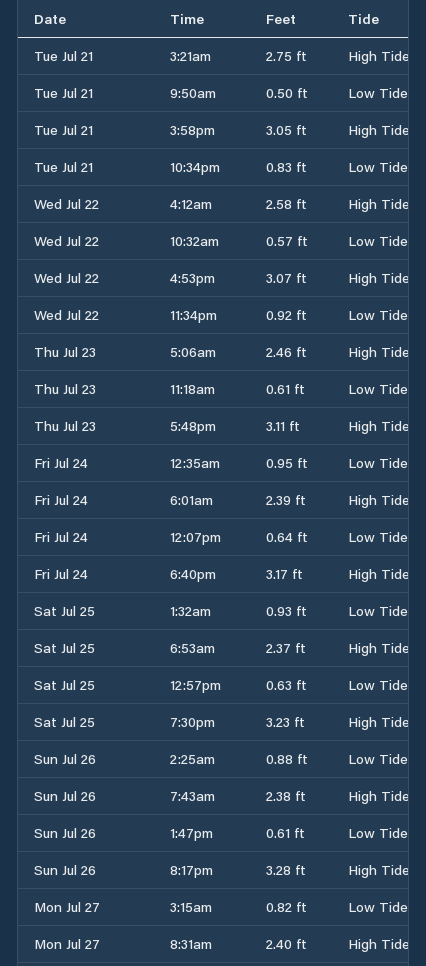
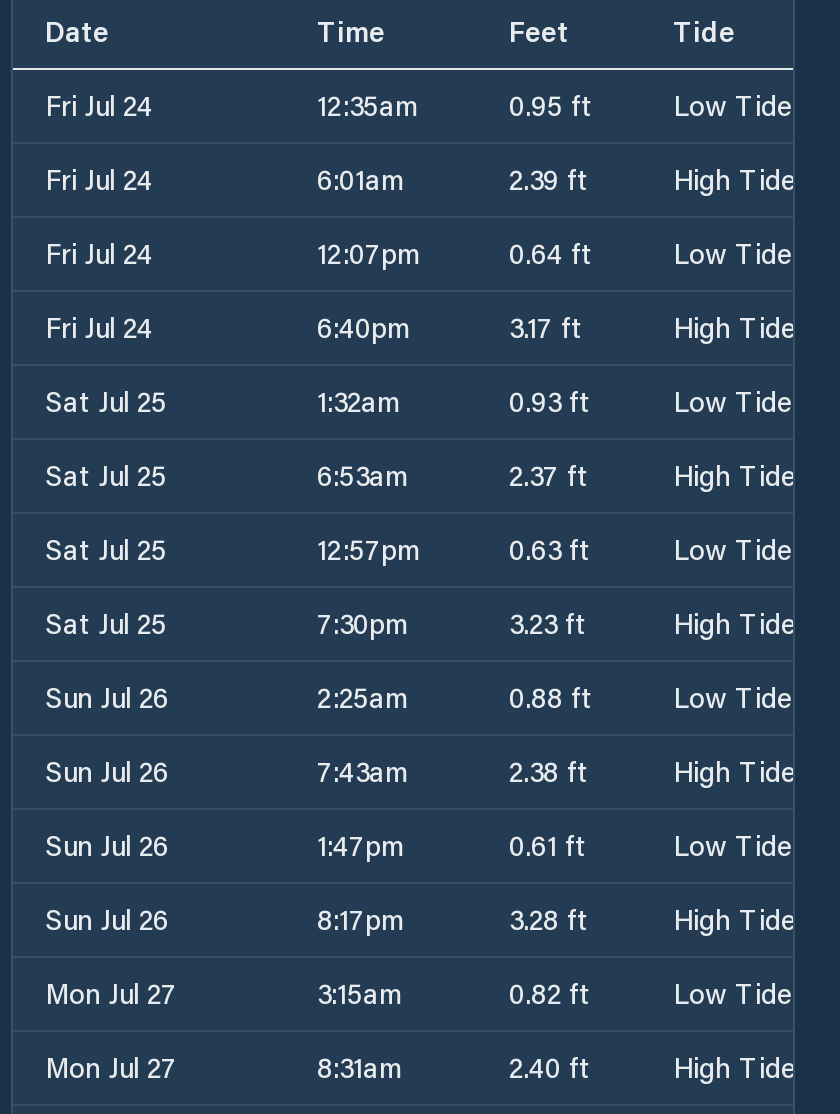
- Tue Jul 21
- 3:21am
- 2.75 ft
- High Tide
- Tue Jul 21
- 9:50am
- 0.50 ft
- Low Tide
- Tue Jul 21
- 3:58pm
- 3.05 ft
- High Tide
- Tue Jul 21
- 10:34pm
- 0.83 ft
- Low Tide
- Wed Jul 22
- 4:12am
- 2.58 ft
- High Tide
- Wed Jul 22
- 10:32am
- 0.57 ft
- Low Tide
- Wed Jul 22
- 4:53pm
- 3.07 ft
- High Tide
- Wed Jul 22
- 11:34pm
- 0.92 ft
- Low Tide
- Thu Jul 23
- 5:06am
- 2.46 ft
- High Tide
- Thu Jul 23
- 11:18am
- 0.61 ft
- Low Tide
- Thu Jul 23
- 5:48pm
- 3.11 ft
- High Tide
